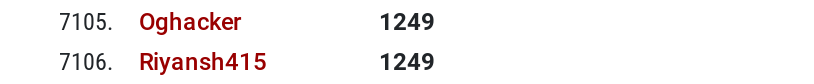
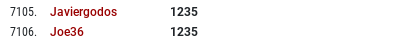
- Oghacker
- 1249
+ Javiergodos
+ 1235

- Riyansh415
- 1249
+ Joe36
+ 1235
